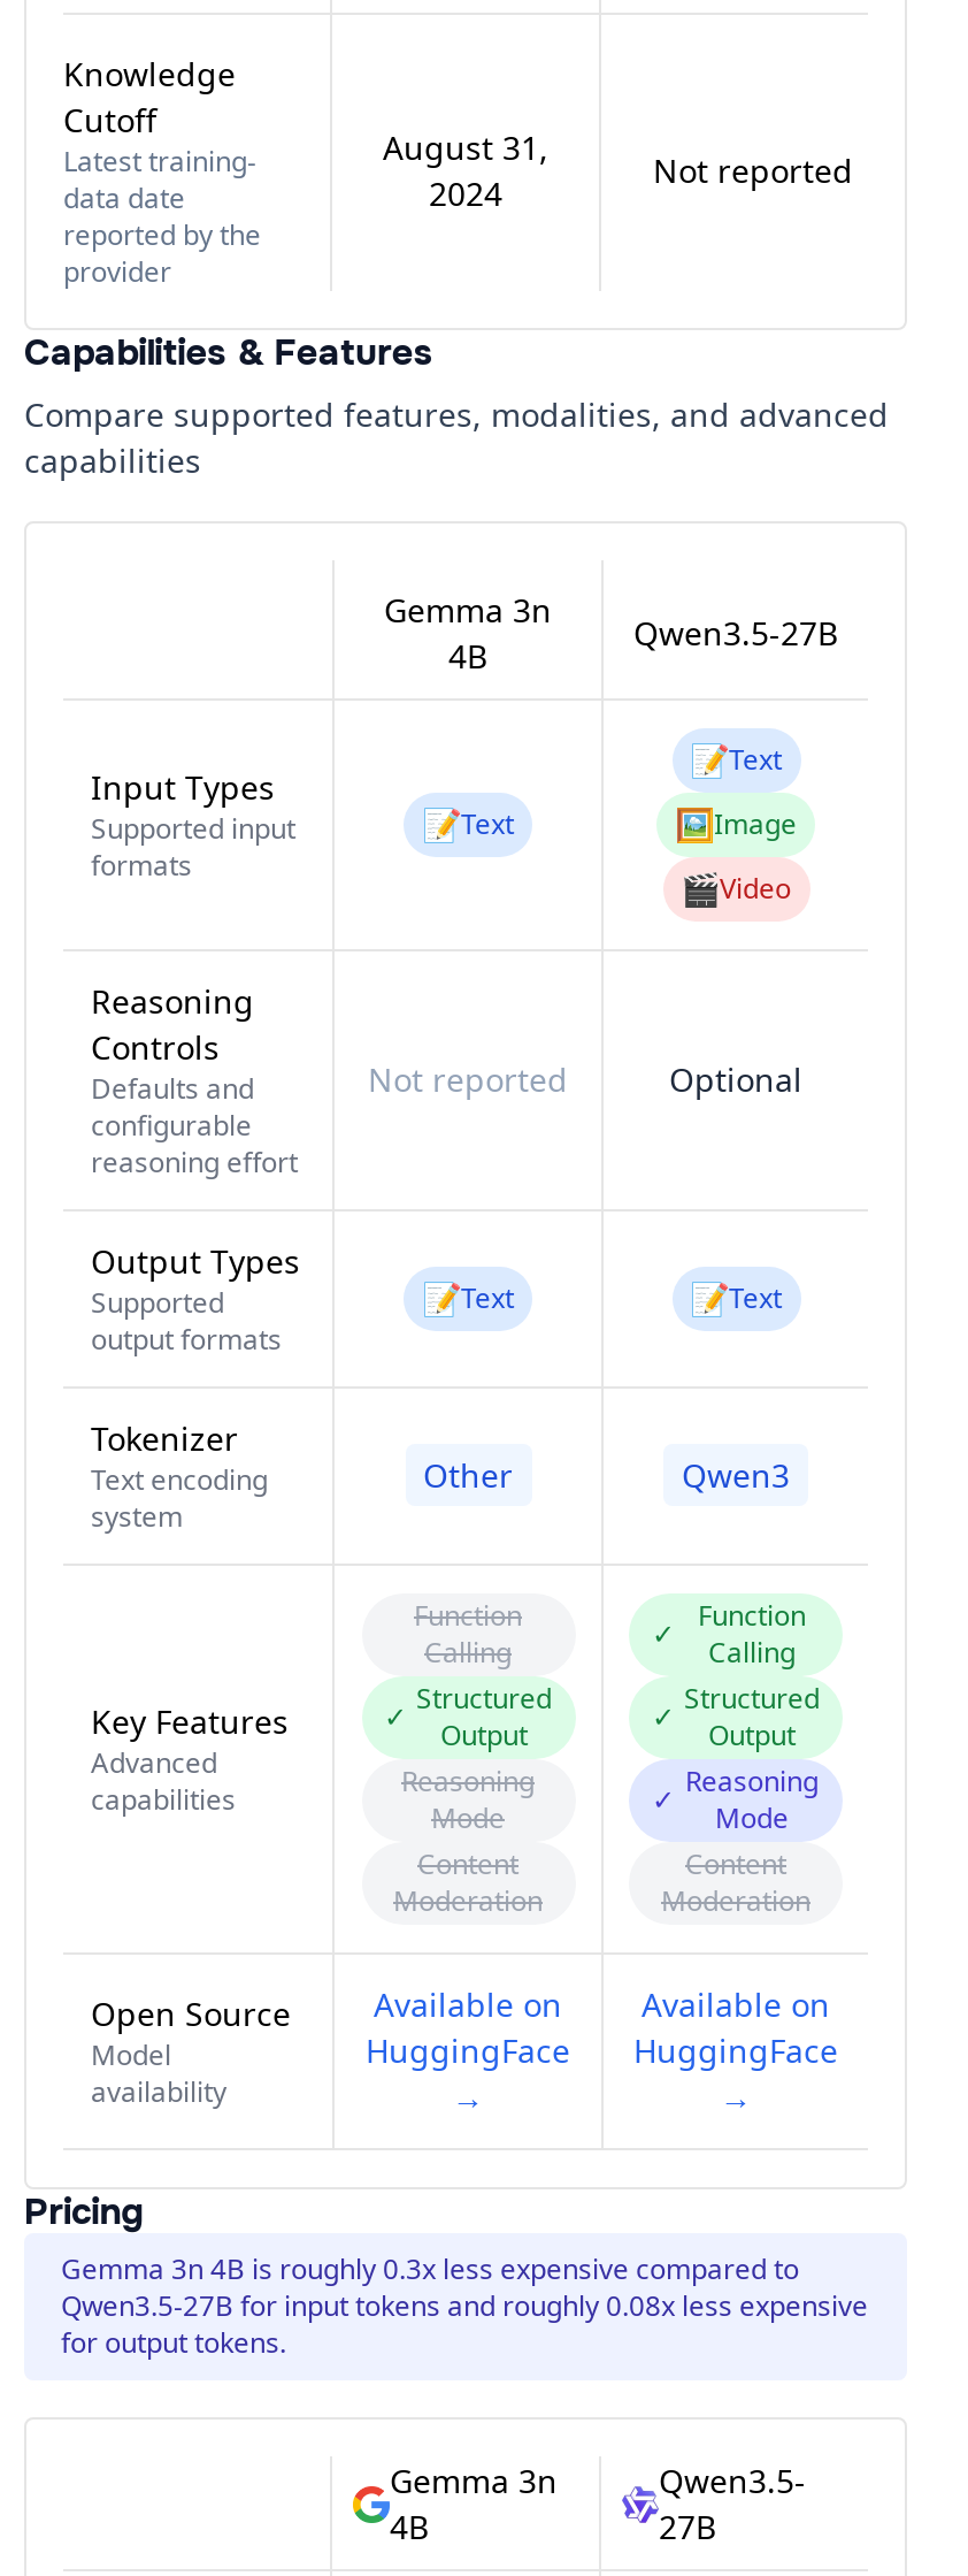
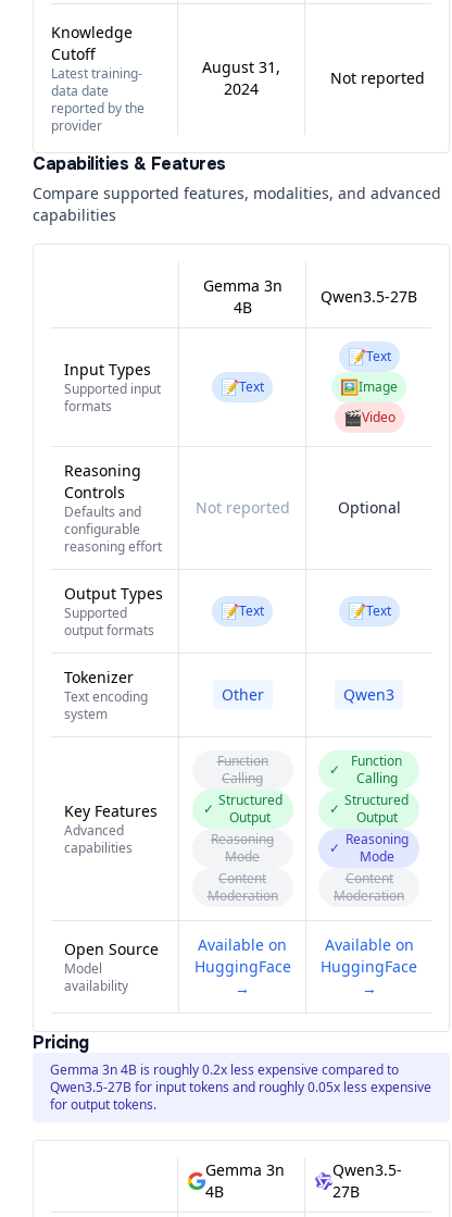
- Gemma 3n 4B is roughly 0.3x less expensive compared to
+ Gemma 3n 4B is roughly 0.2x less expensive compared to

- Qwen3.5-27B for input tokens and roughly 0.08x less expensive
+ Qwen3.5-27B for input tokens and roughly 0.05x less expensive
